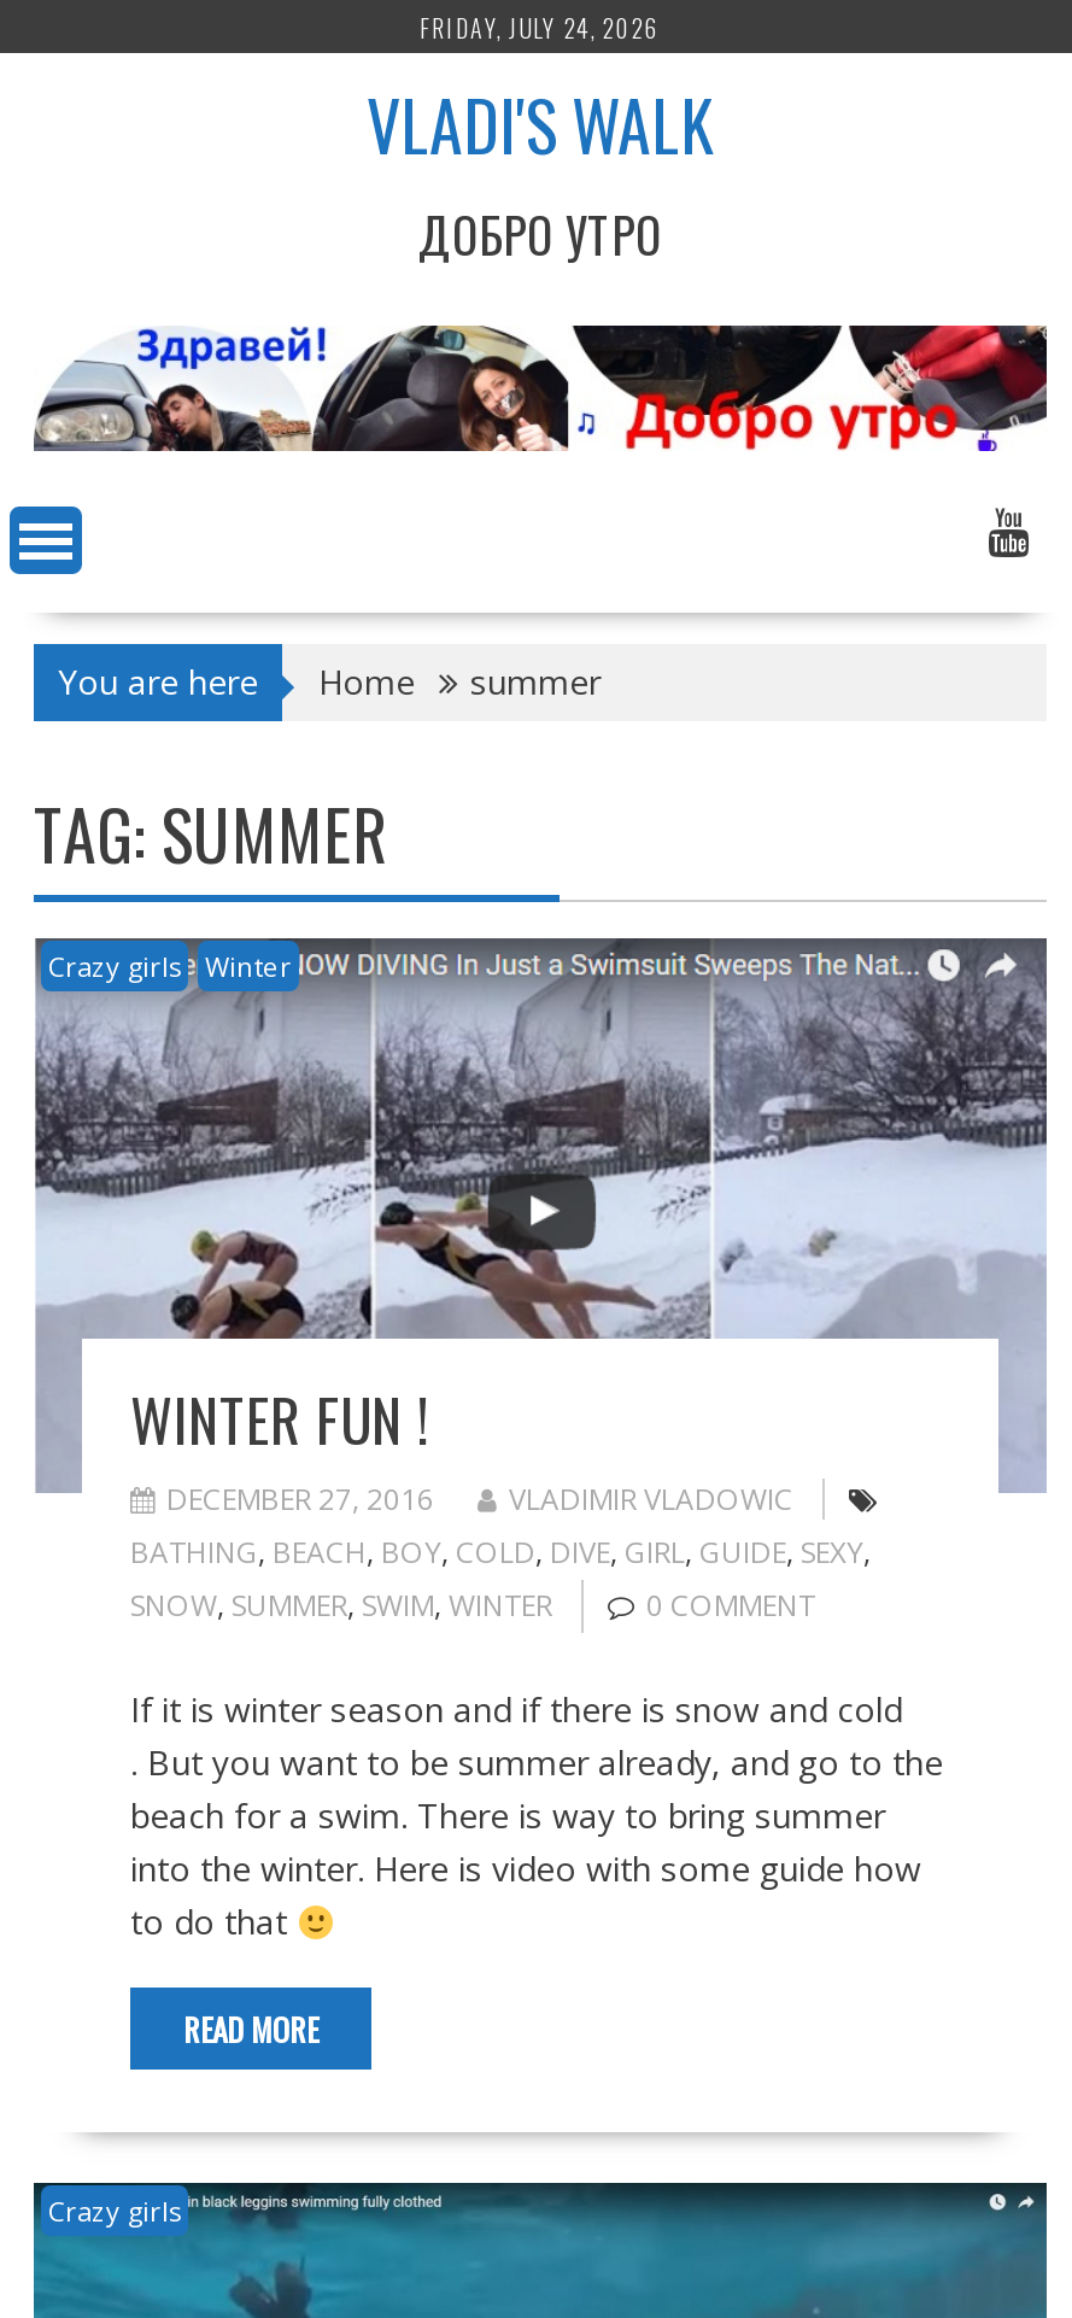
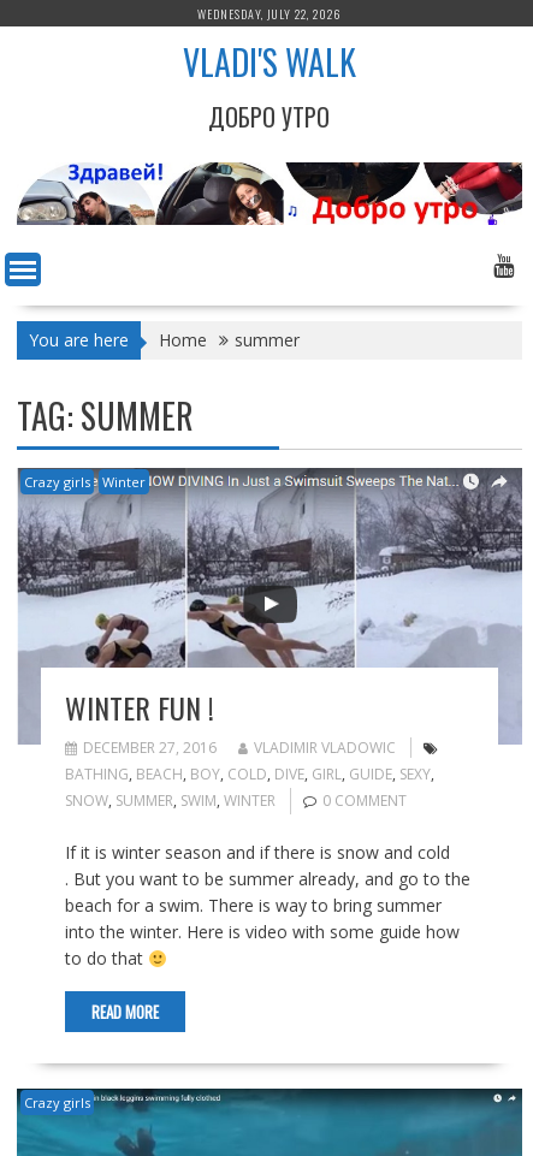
- FRIDAY, JULY 24, 2026
+ WEDNESDAY, JULY 22, 2026
